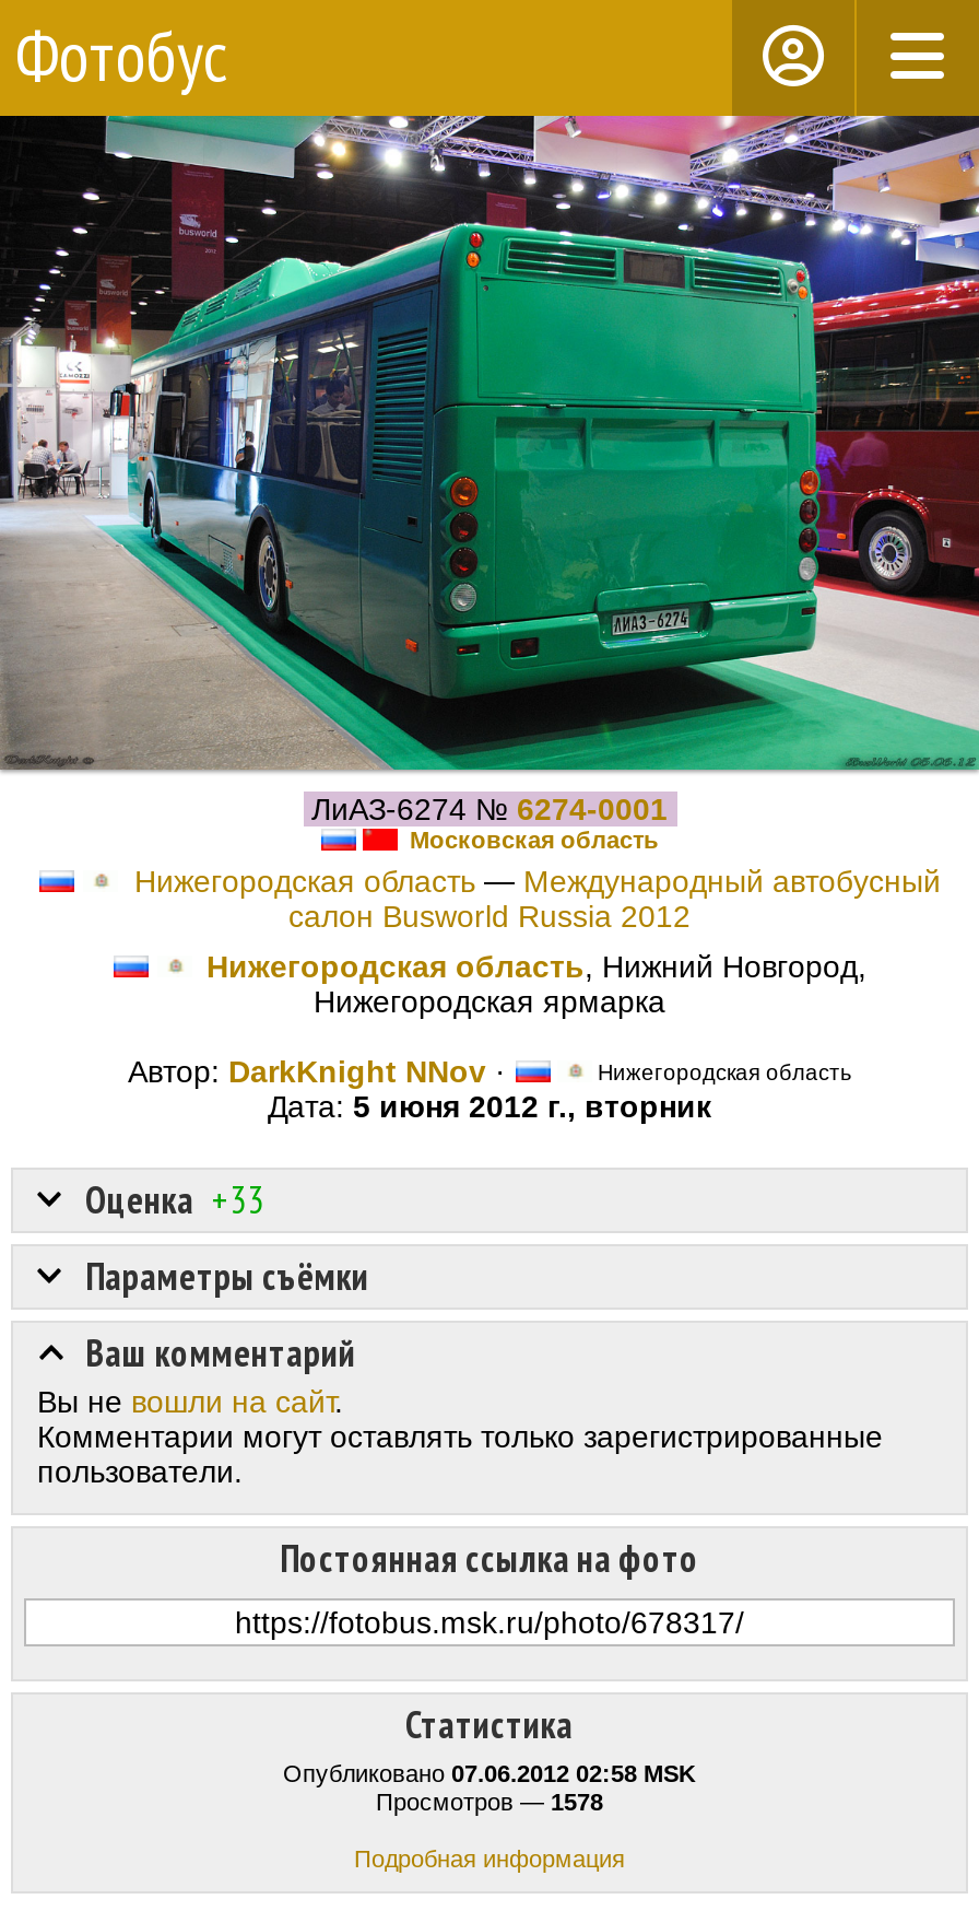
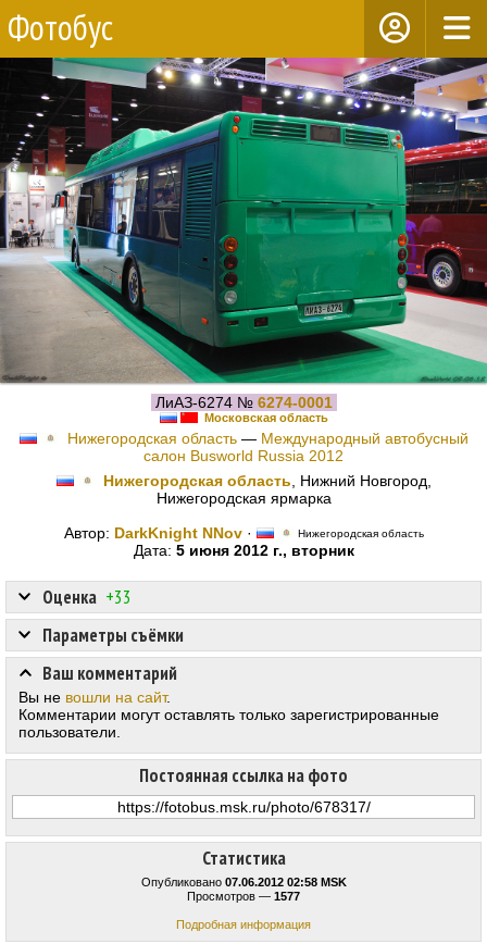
- Просмотров — 1578
+ Просмотров — 1577
